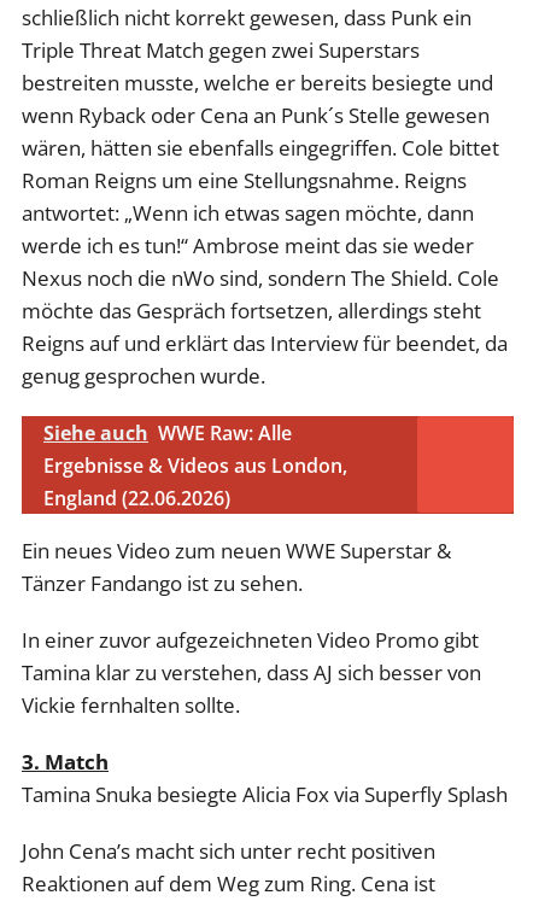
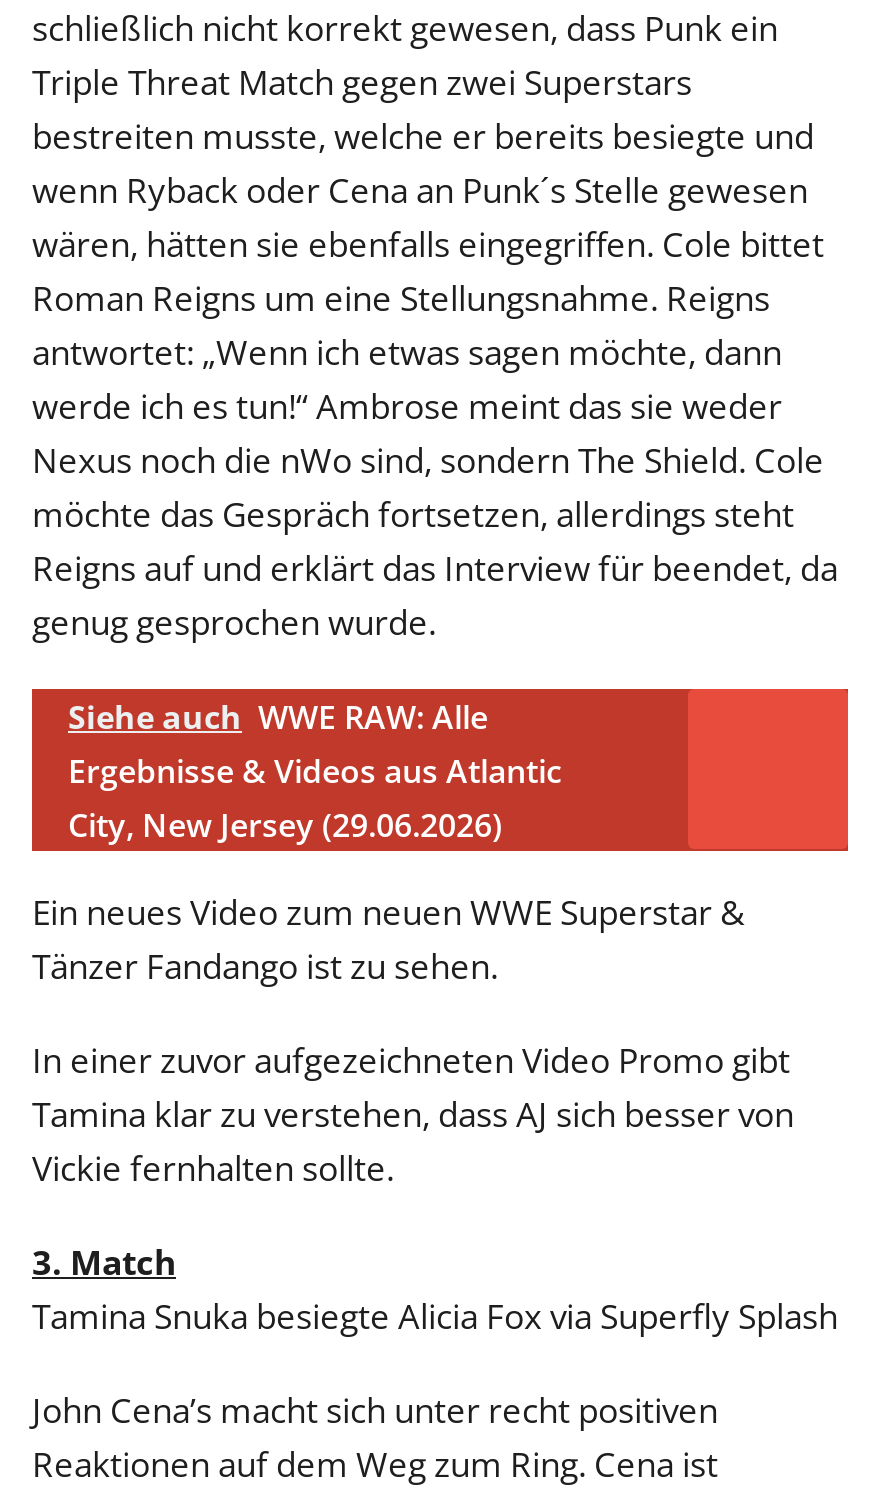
- Siehe auch WWE Raw: Alle
- Ergebnisse & Videos aus London,
- England (22.06.2026)
+ Siehe auch WWE RAW: Alle
+ Ergebnisse & Videos aus Atlantic
+ City, New Jersey (29.06.2026)
